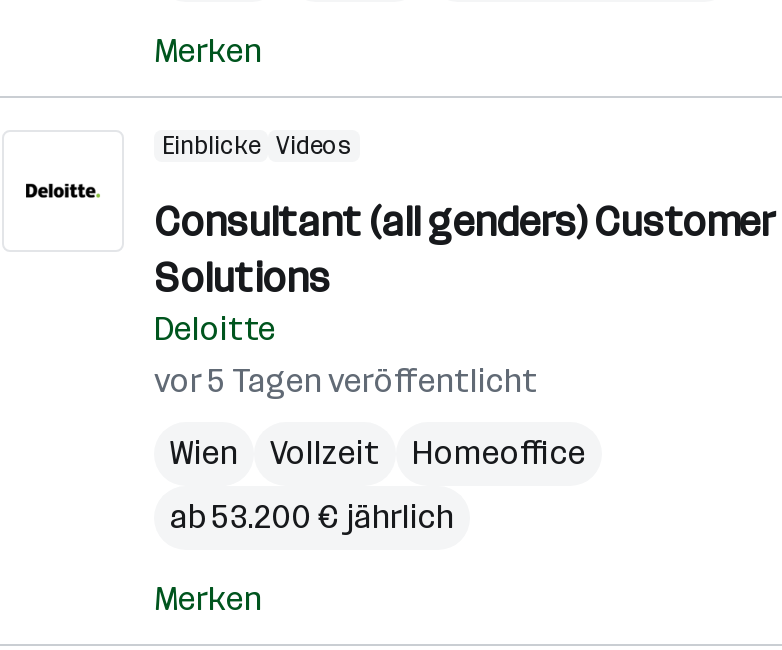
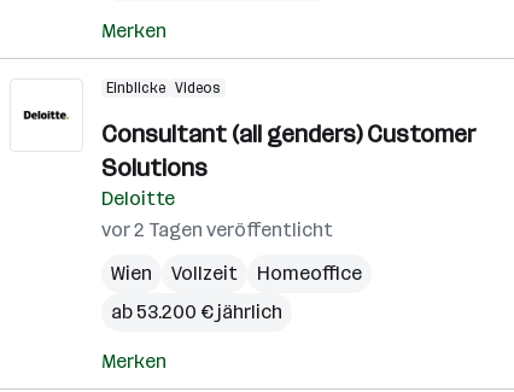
- vor 5 Tagen veröffentlicht
+ vor 2 Tagen veröffentlicht
